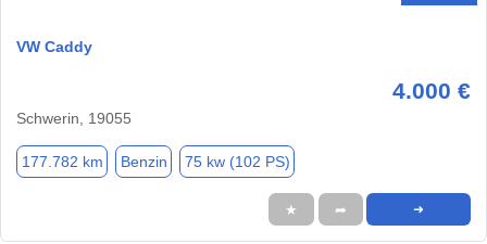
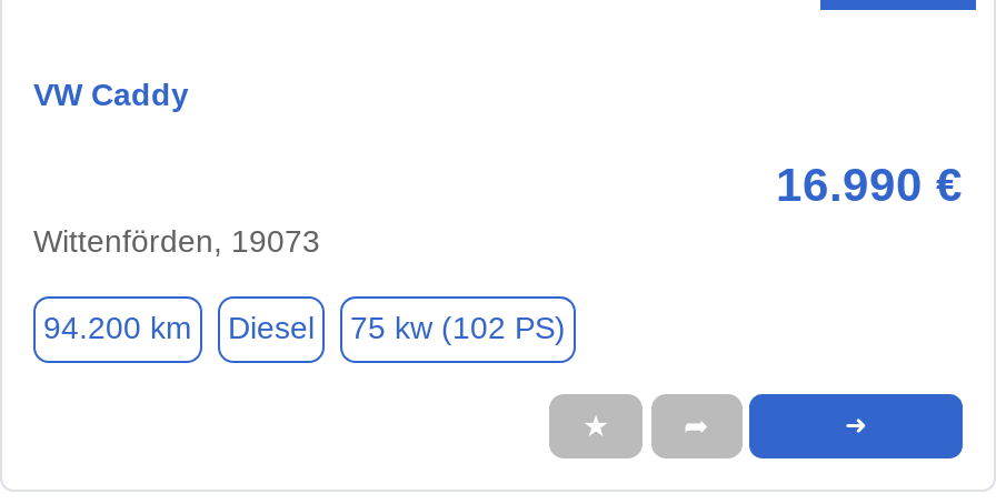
- 4.000 €
- Schwerin, 19055
+ 16.990 €
+ Wittenförden, 19073

- 177.782 km
- Benzin
+ 94.200 km
+ Diesel
